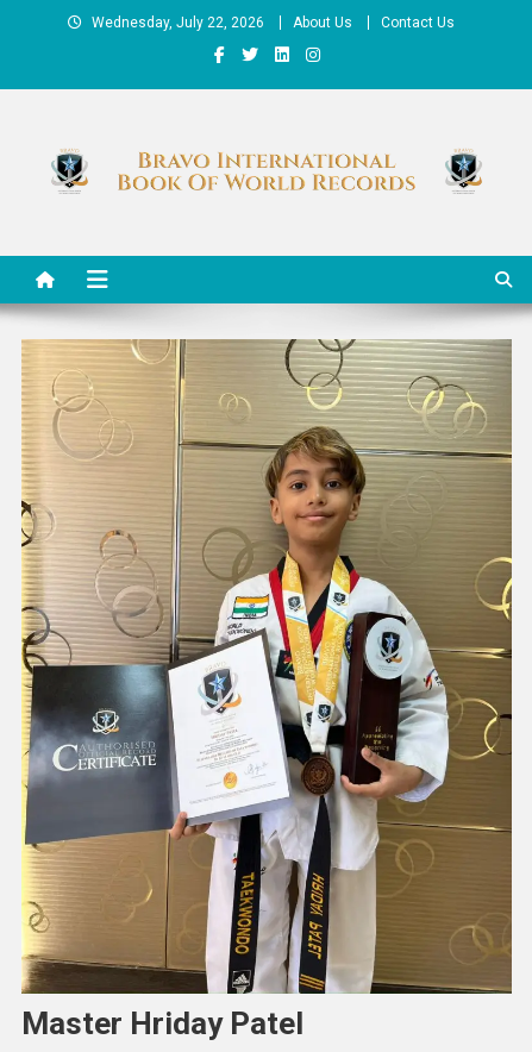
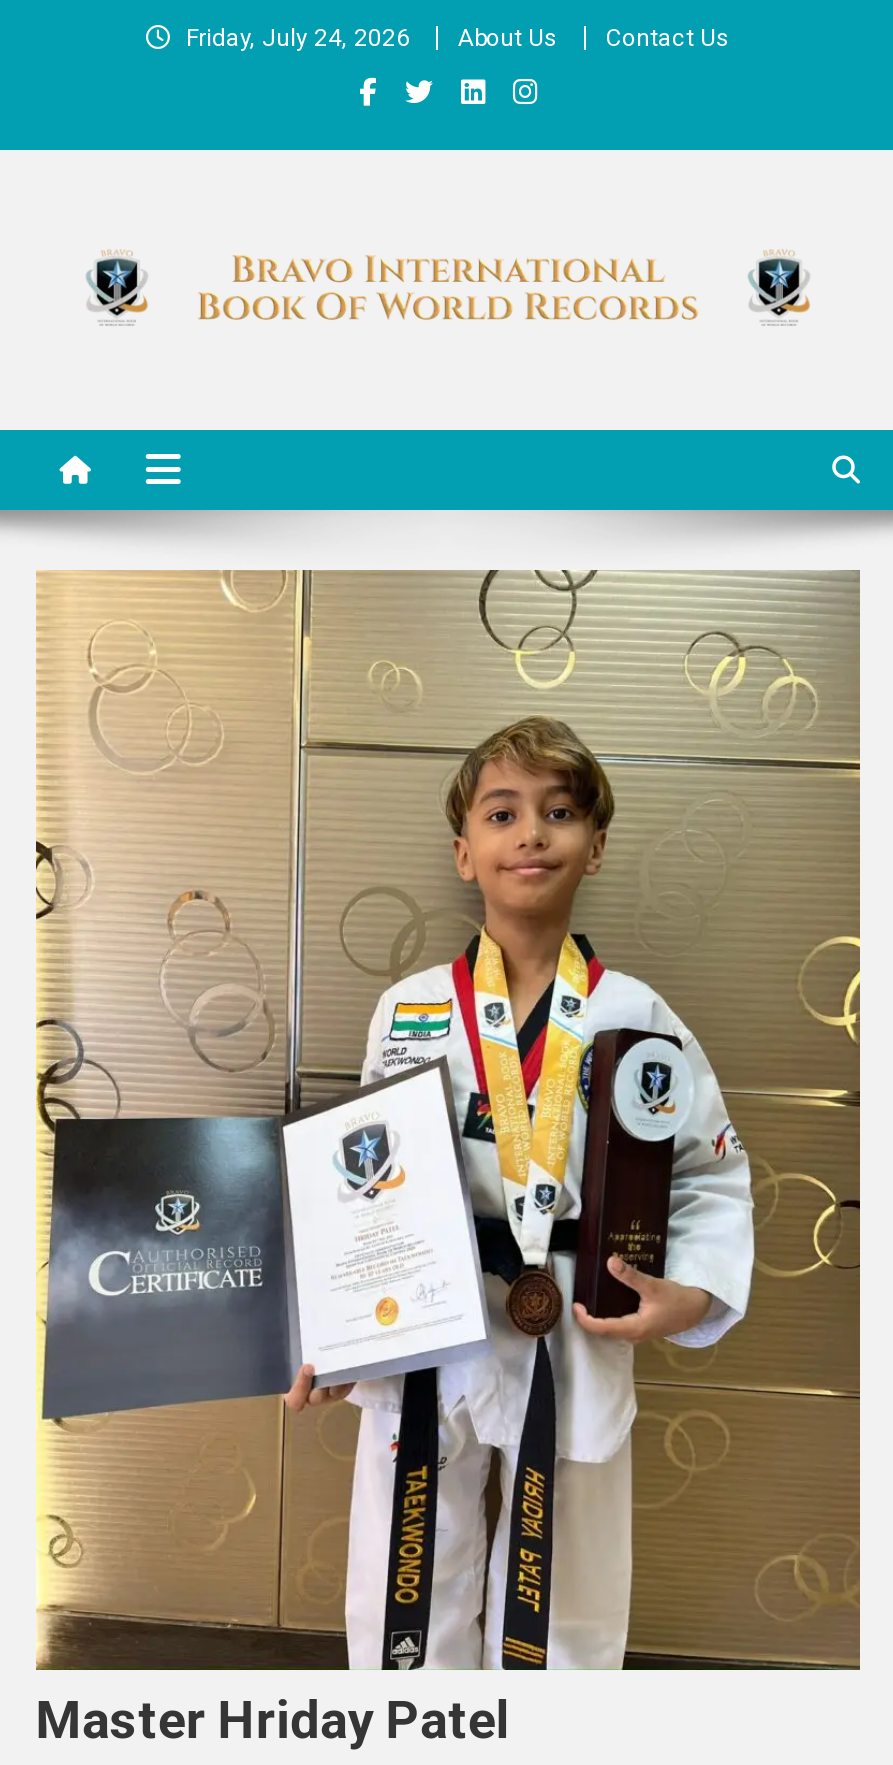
- Wednesday, July 22, 2026
+ Friday, July 24, 2026
